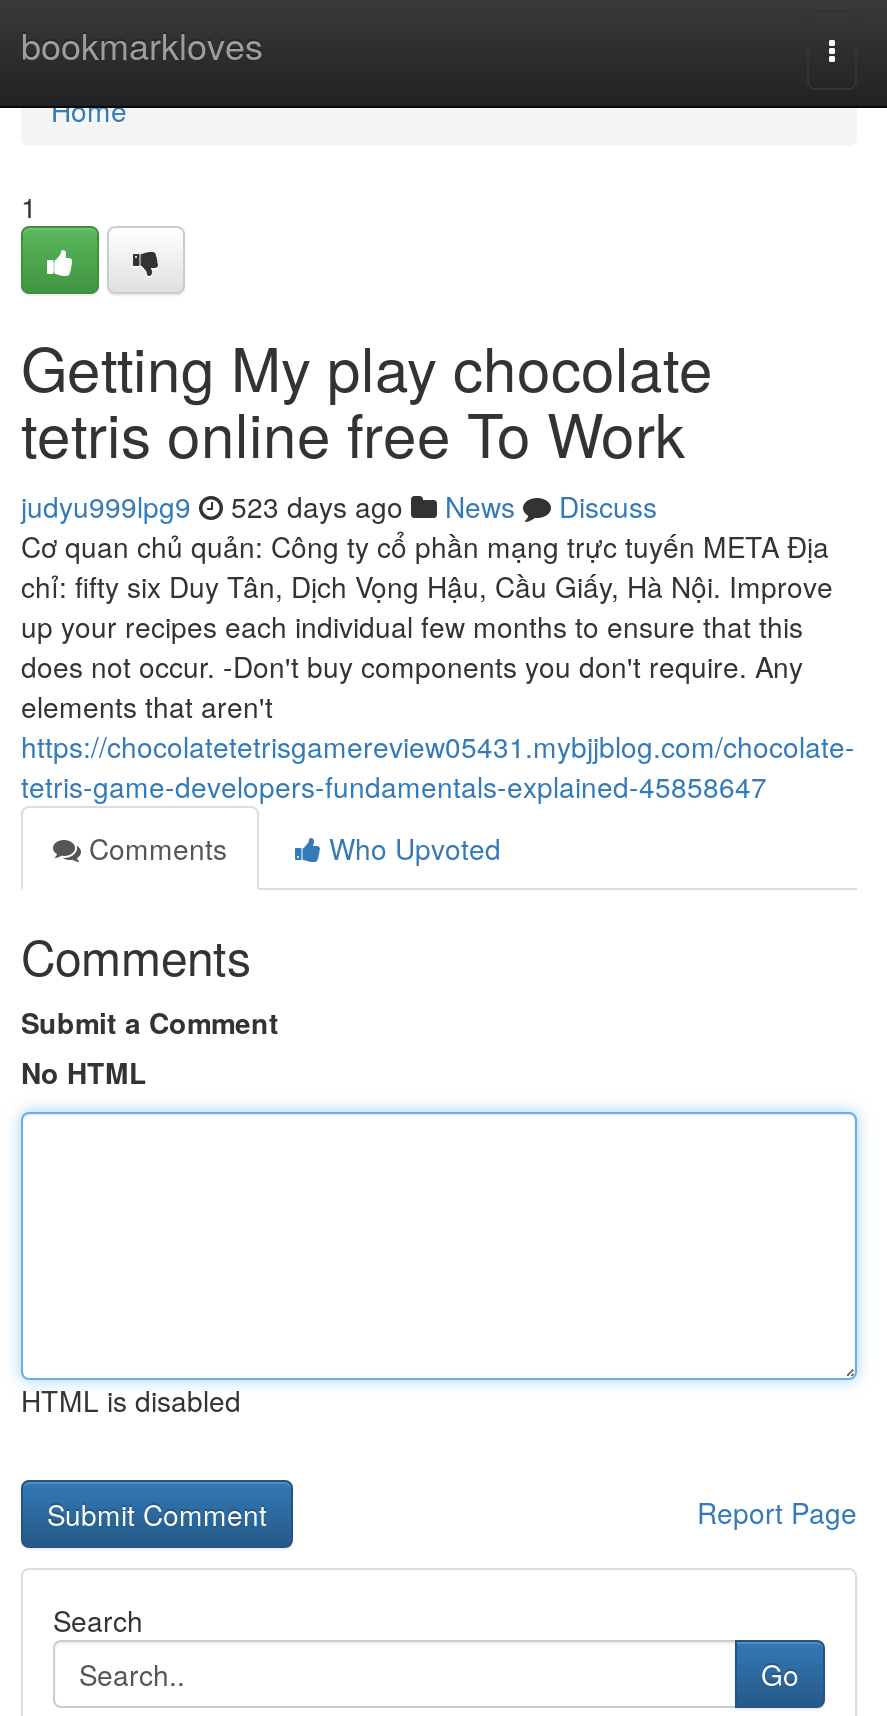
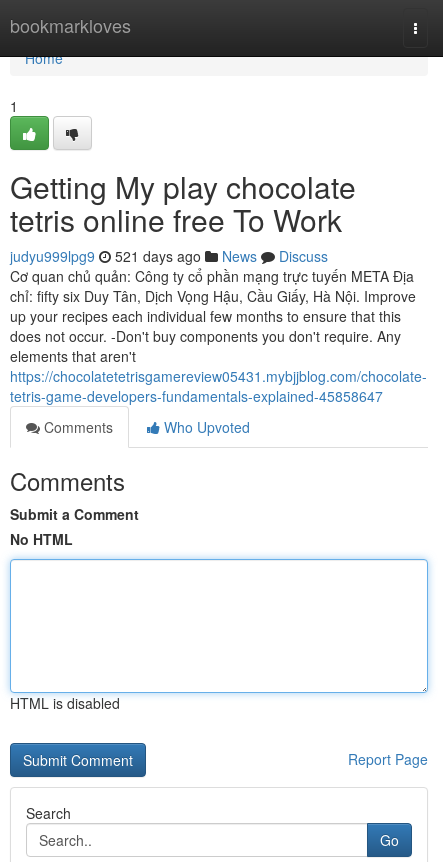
- judyu999lpg9 523 days ago News Discuss
+ judyu999lpg9 521 days ago News Discuss
